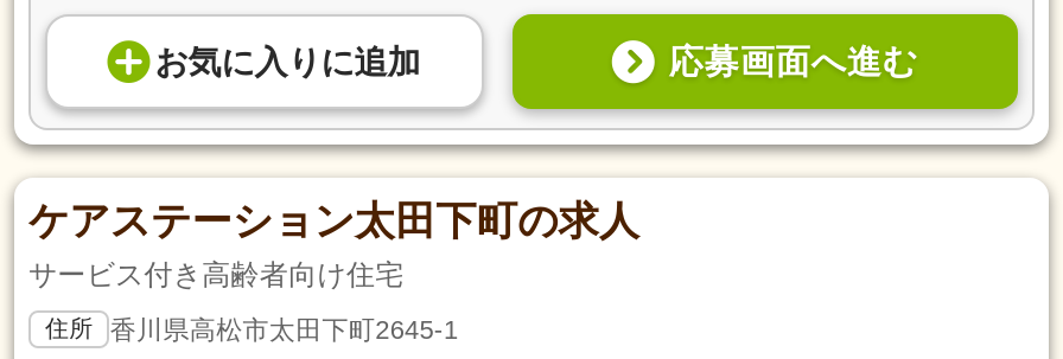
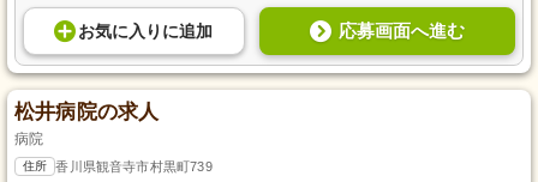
- ケアステーション太田下町の求人
- サービス付き高齢者向け住宅
+ 松井病院の求人
+ 病院

- 香川県高松市太田下町2645-1
+ 香川県観音寺市村黒町739
